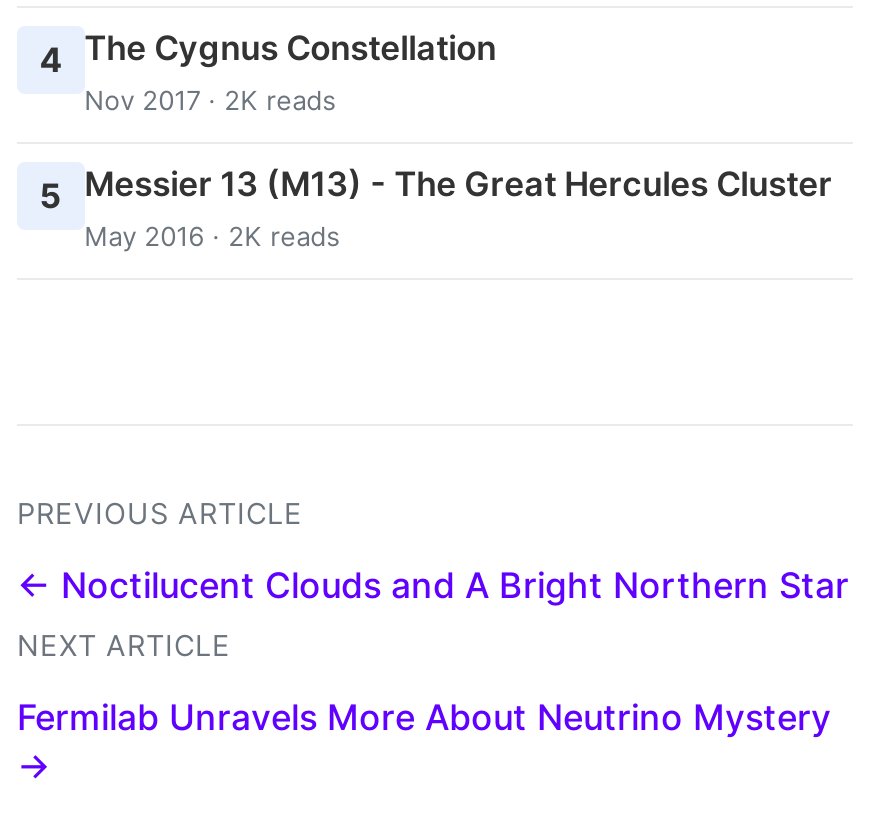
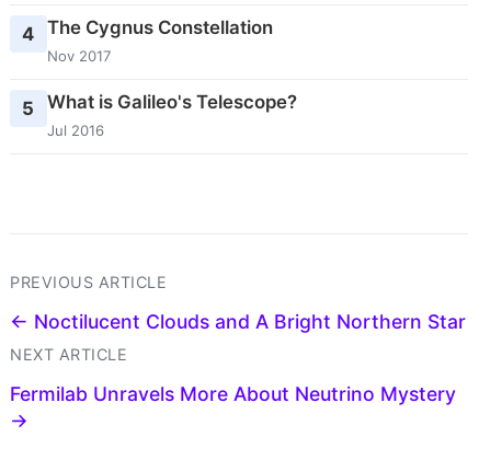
- Nov 2017 · 2K reads
+ Nov 2017

- 5 Messier 13 (M13) - The Great Hercules Cluster
- May 2016 · 2K reads
+ 5 What is Galileo's Telescope?
+ Jul 2016
